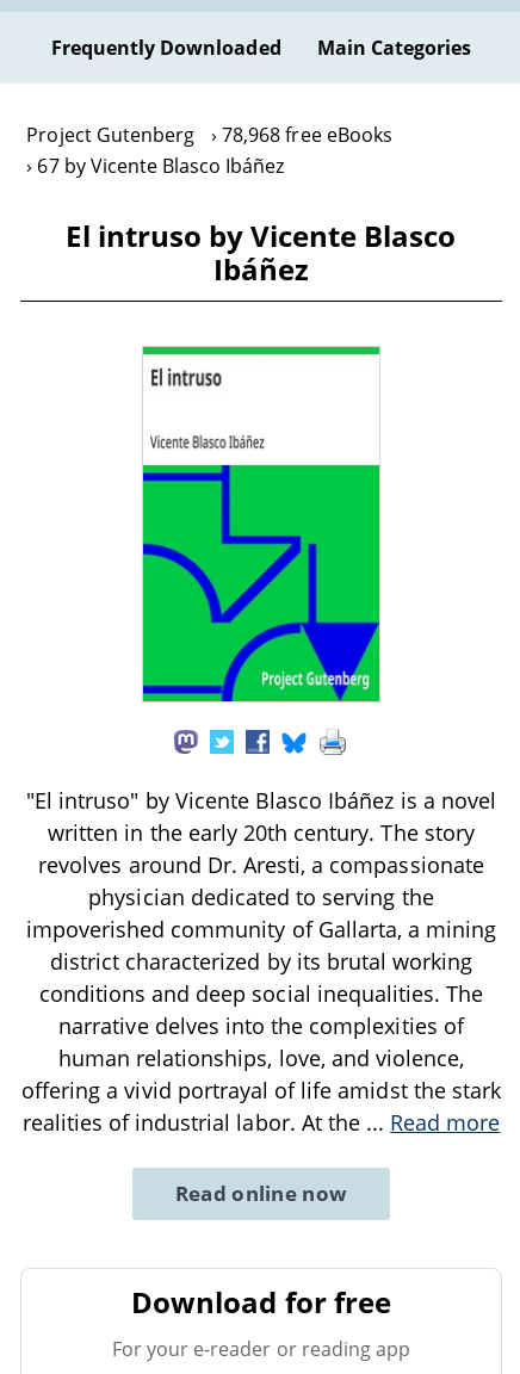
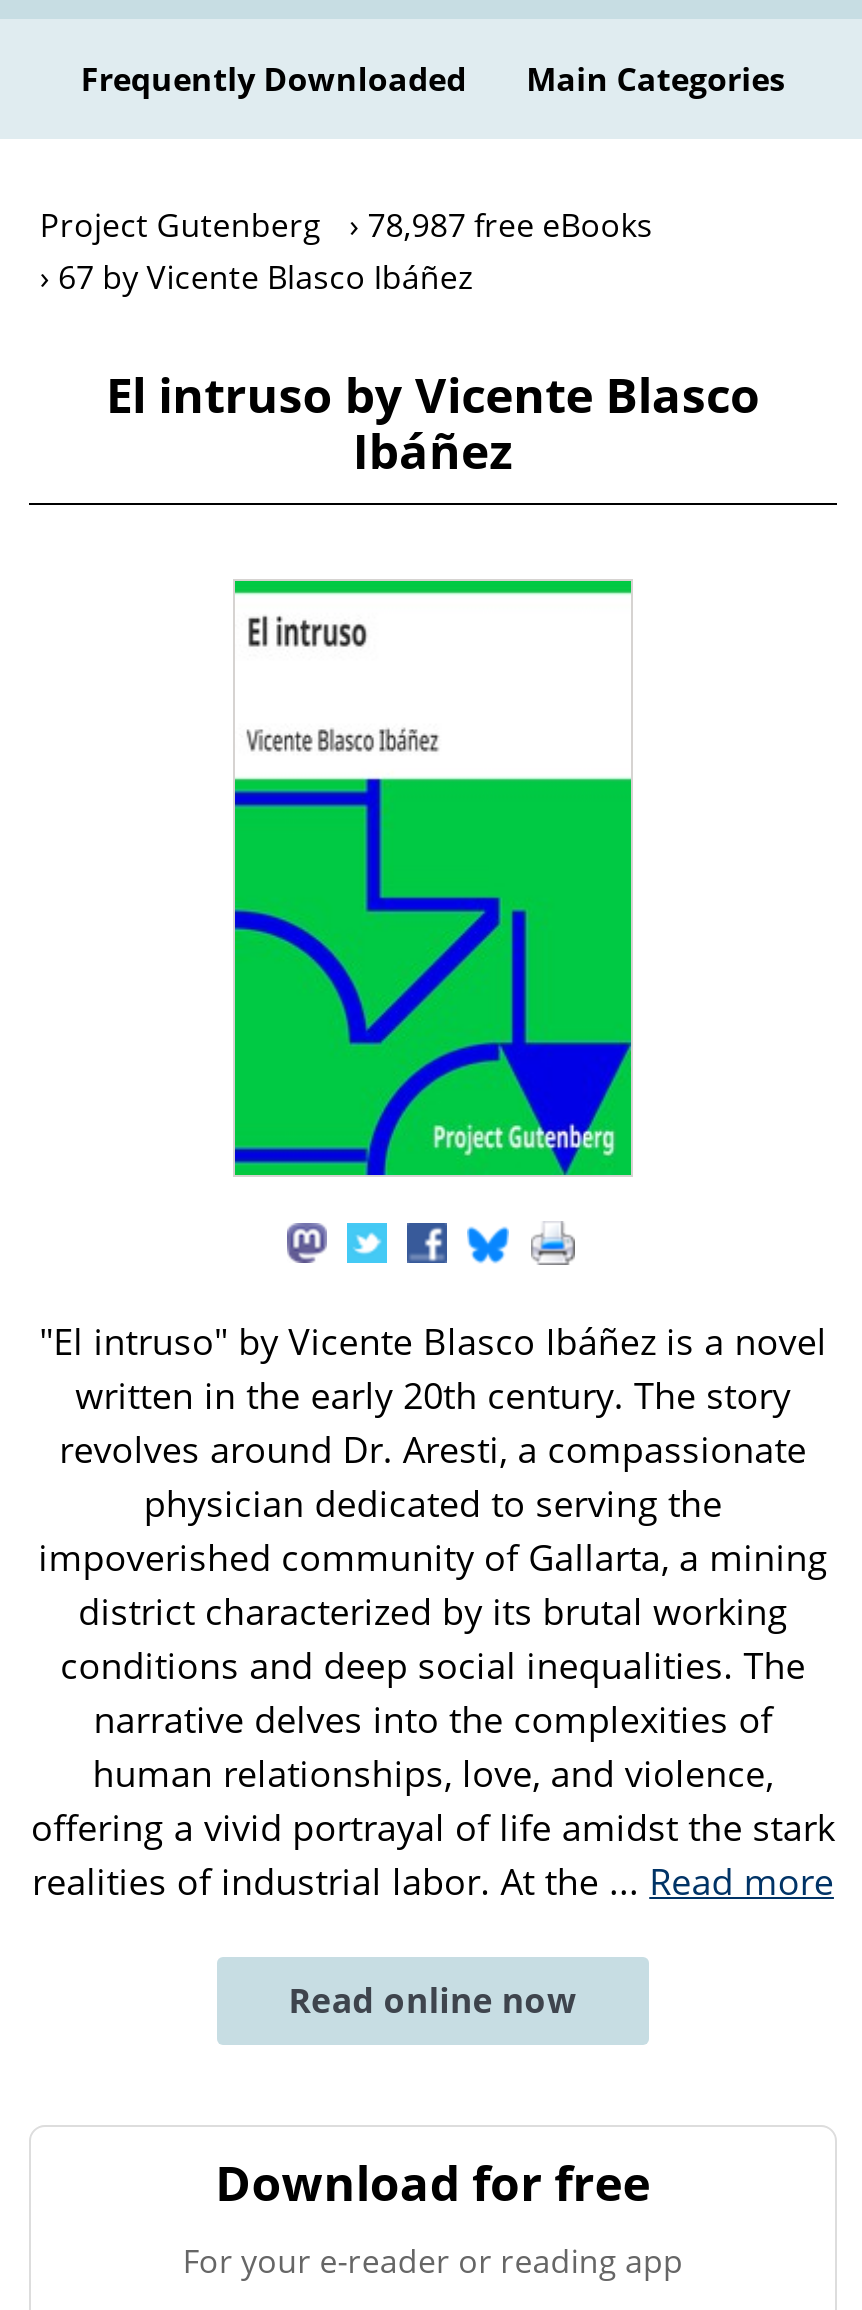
- Project Gutenberg 78,968 free eBooks
+ Project Gutenberg 78,987 free eBooks
